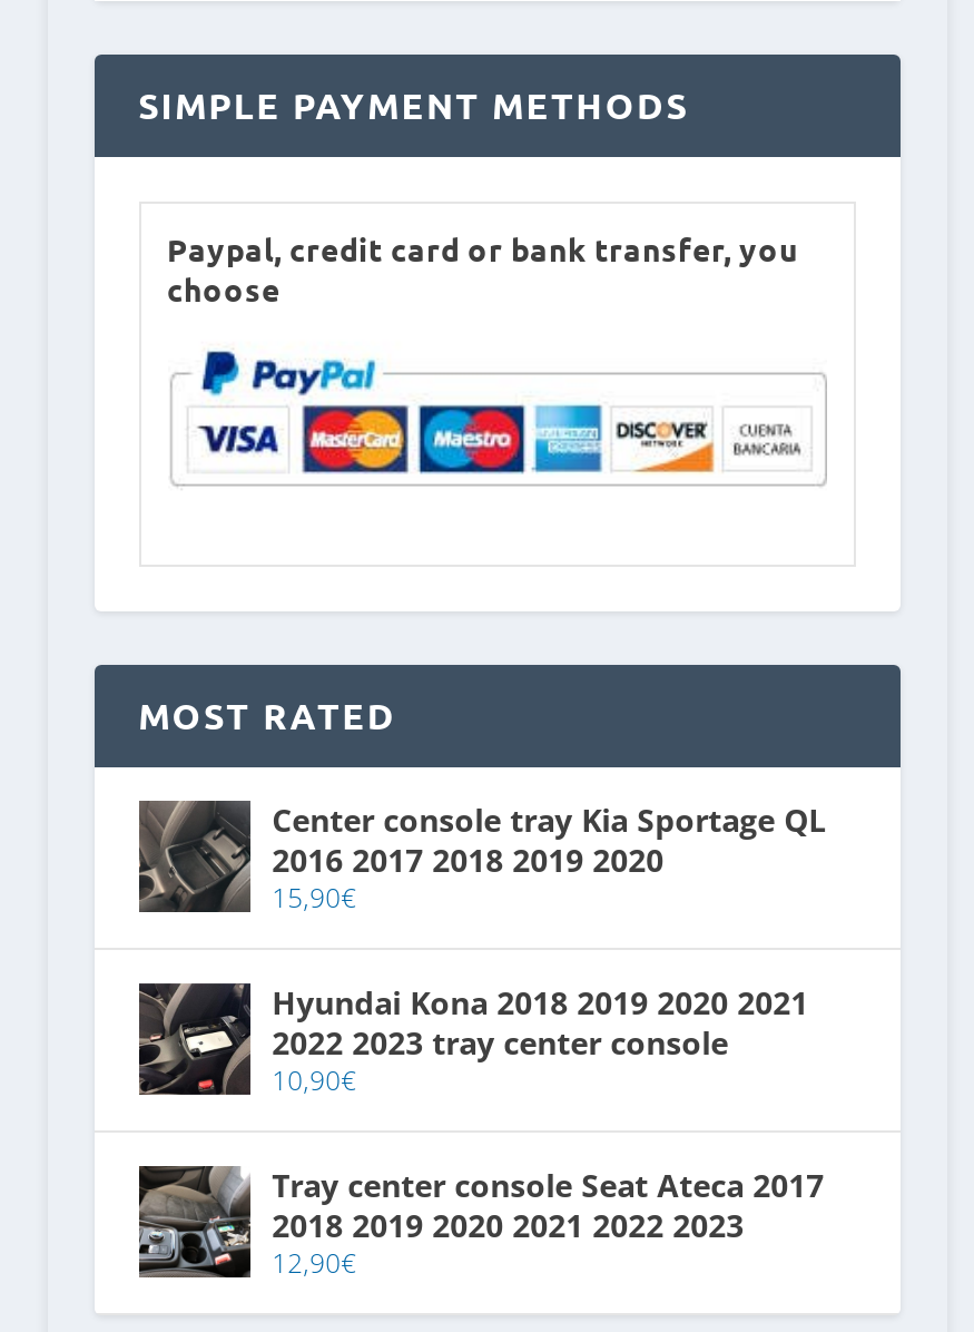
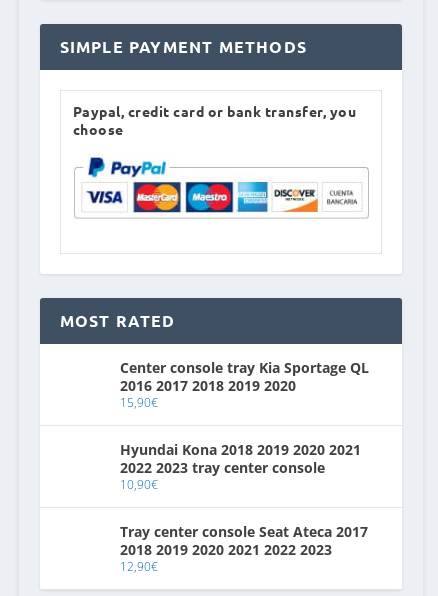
- [image]

- [image]

- [image]
